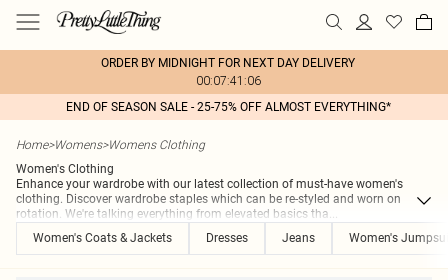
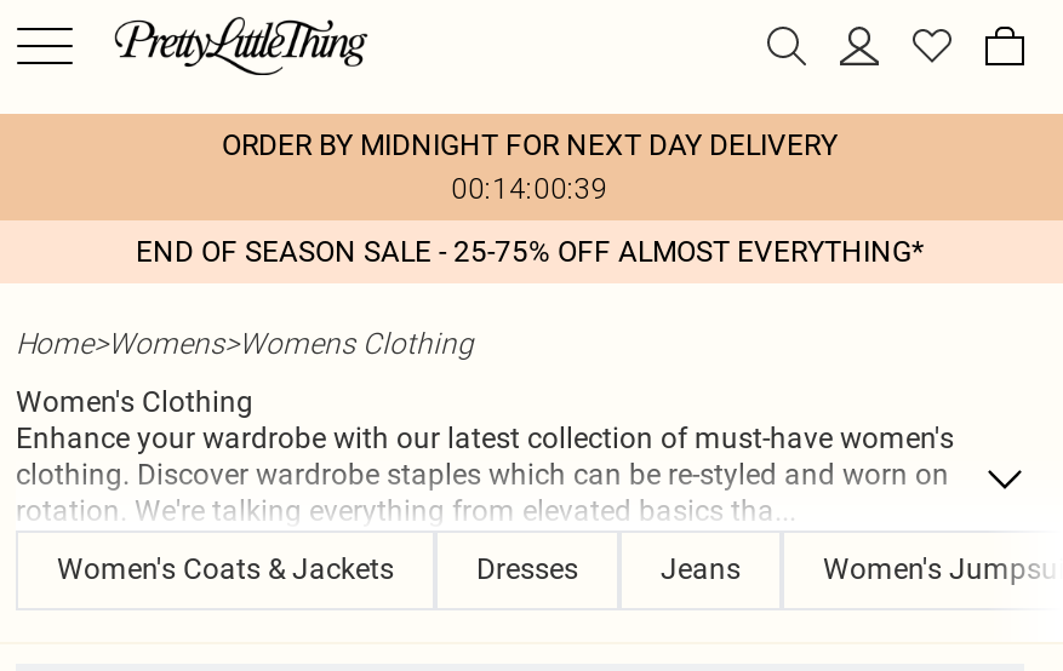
- 00:07:41:06
+ 00:14:00:39
